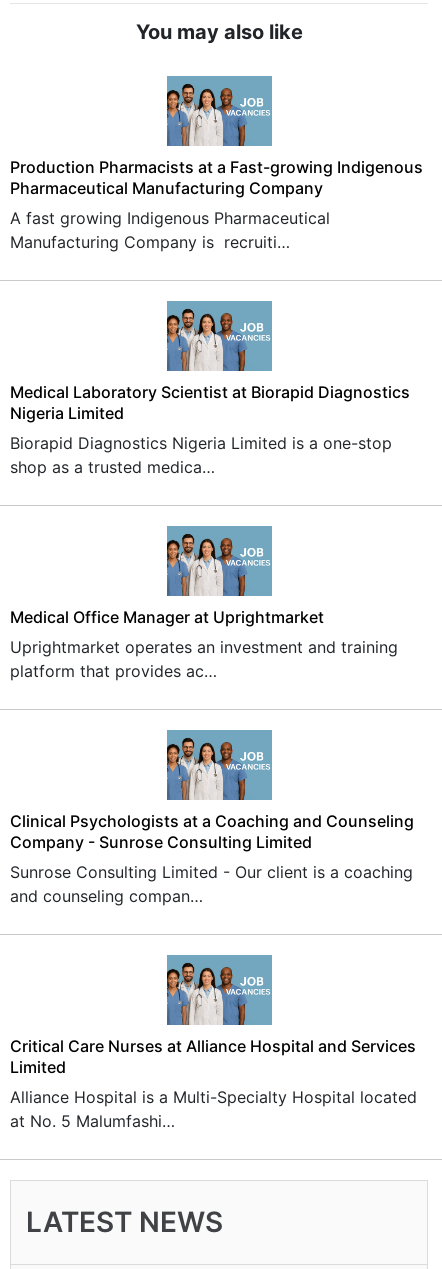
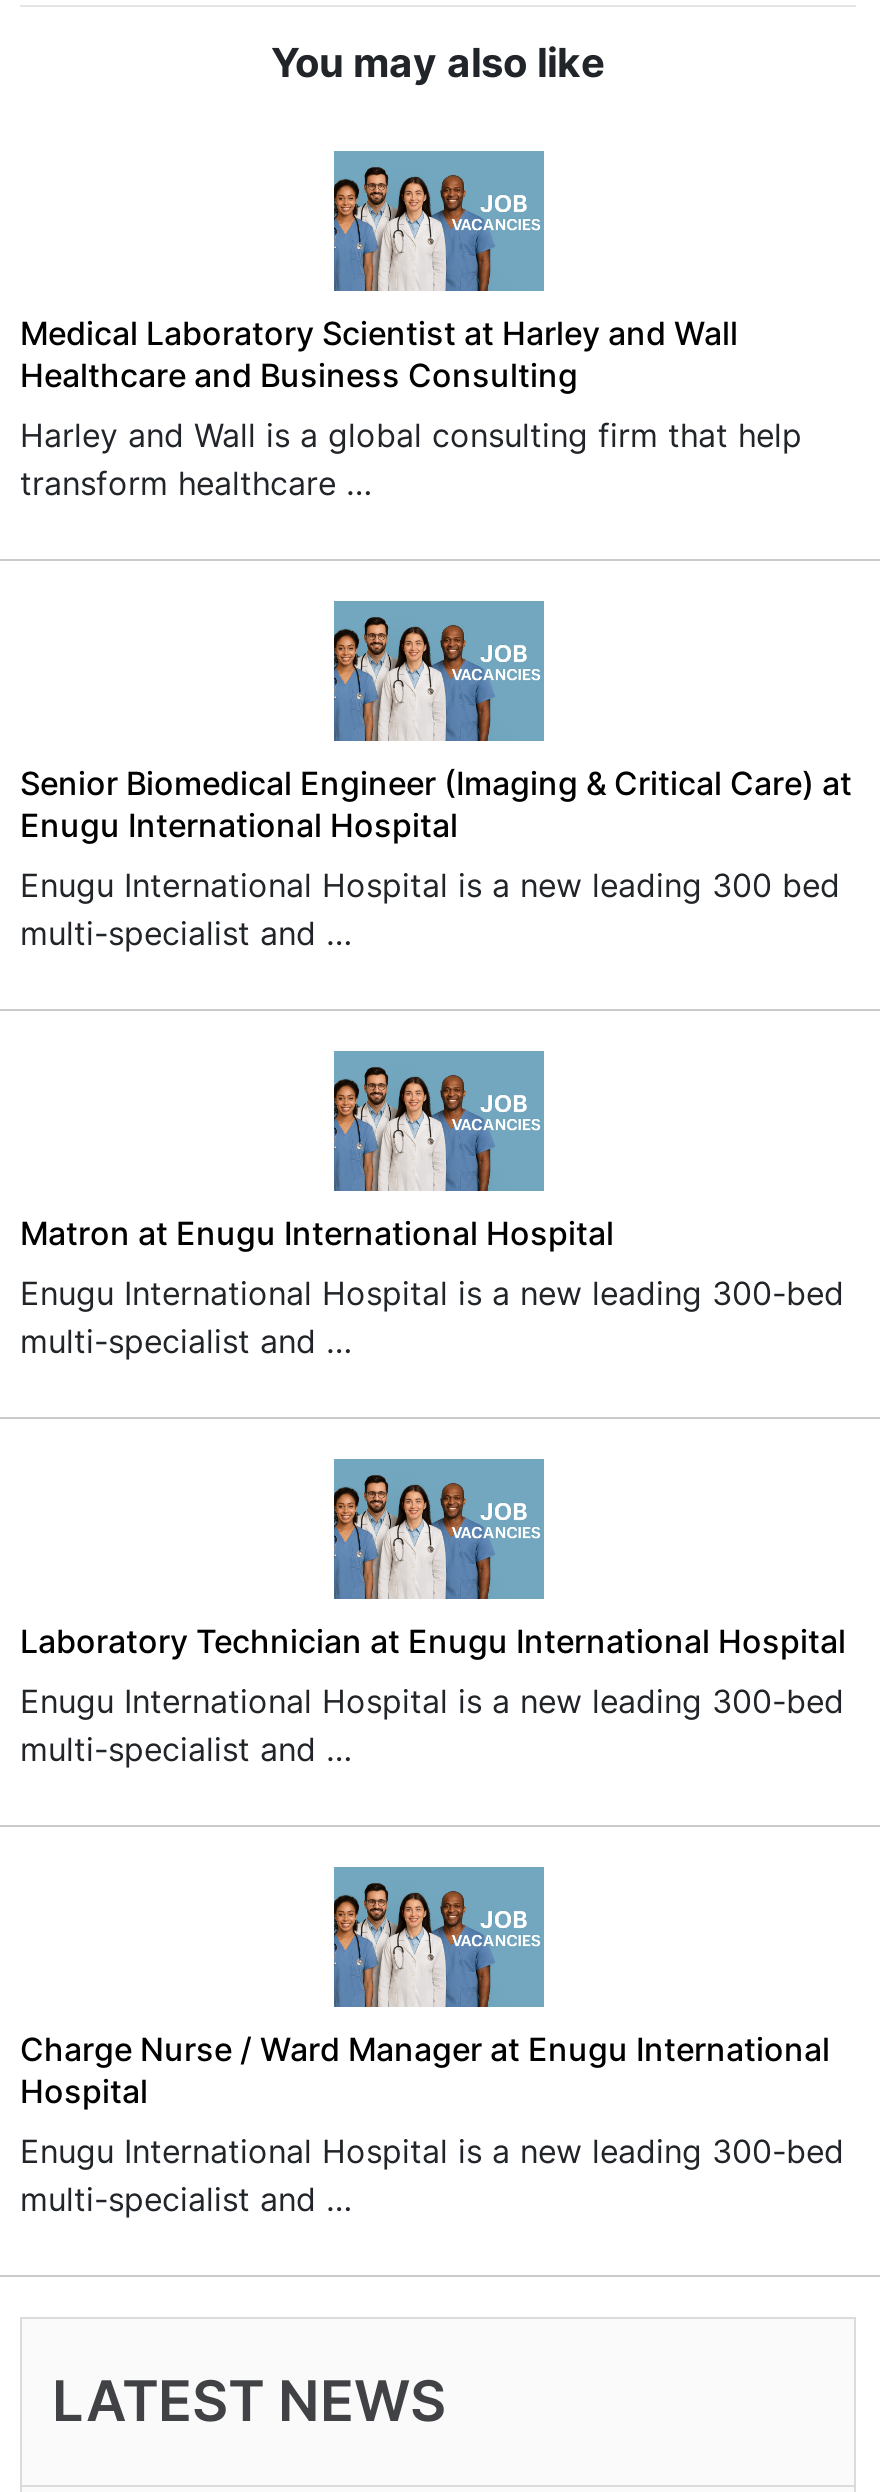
- Production Pharmacists at a Fast-growing Indigenous
- Pharmaceutical Manufacturing Company
+ Medical Laboratory Scientist at Harley and Wall
+ Healthcare and Business Consulting

- A fast growing Indigenous Pharmaceutical
- Manufacturing Company is recruiti…
+ Harley and Wall is a global consulting firm that help
+ transform healthcare …

- Medical Laboratory Scientist at Biorapid Diagnostics
- Nigeria Limited
+ Senior Biomedical Engineer (Imaging & Critical Care) at
+ Enugu International Hospital

- Biorapid Diagnostics Nigeria Limited is a one-stop
- shop as a trusted medica…
+ Enugu International Hospital is a new leading 300 bed
+ multi-specialist and …

- Medical Office Manager at Uprightmarket
+ Matron at Enugu International Hospital

- Uprightmarket operates an investment and training
- platform that provides ac…
+ Enugu International Hospital is a new leading 300-bed
+ multi-specialist and …

- Clinical Psychologists at a Coaching and Counseling
- Company - Sunrose Consulting Limited
+ Laboratory Technician at Enugu International Hospital

- Sunrose Consulting Limited - Our client is a coaching
- and counseling compan…
+ Enugu International Hospital is a new leading 300-bed
+ multi-specialist and …

- Critical Care Nurses at Alliance Hospital and Services
- Limited
+ Charge Nurse / Ward Manager at Enugu International
+ Hospital

- Alliance Hospital is a Multi-Specialty Hospital located
- at No. 5 Malumfashi…
+ Enugu International Hospital is a new leading 300-bed
+ multi-specialist and …
